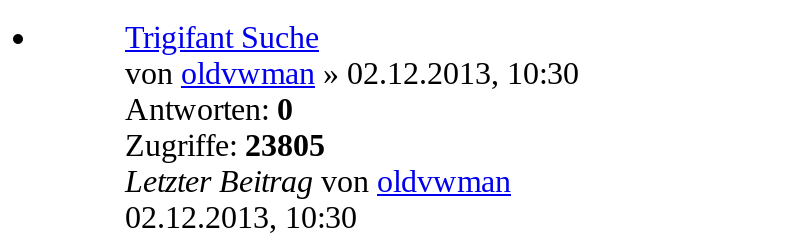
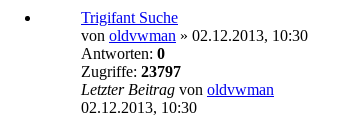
- Zugriffe: 23805
+ Zugriffe: 23797
